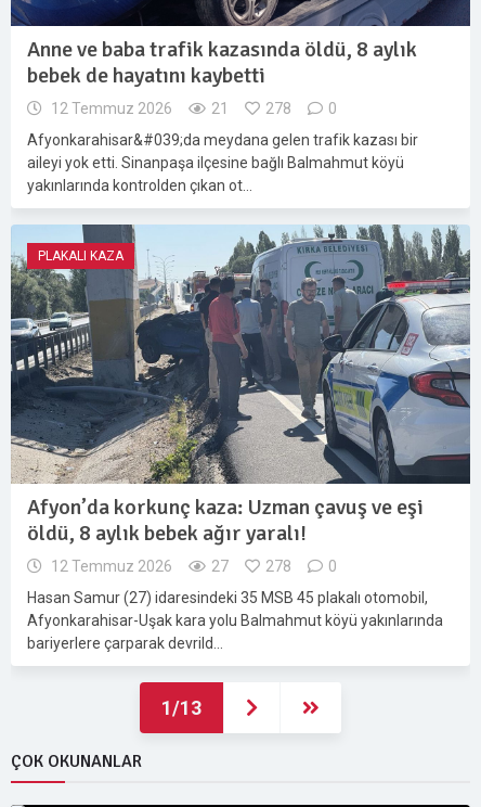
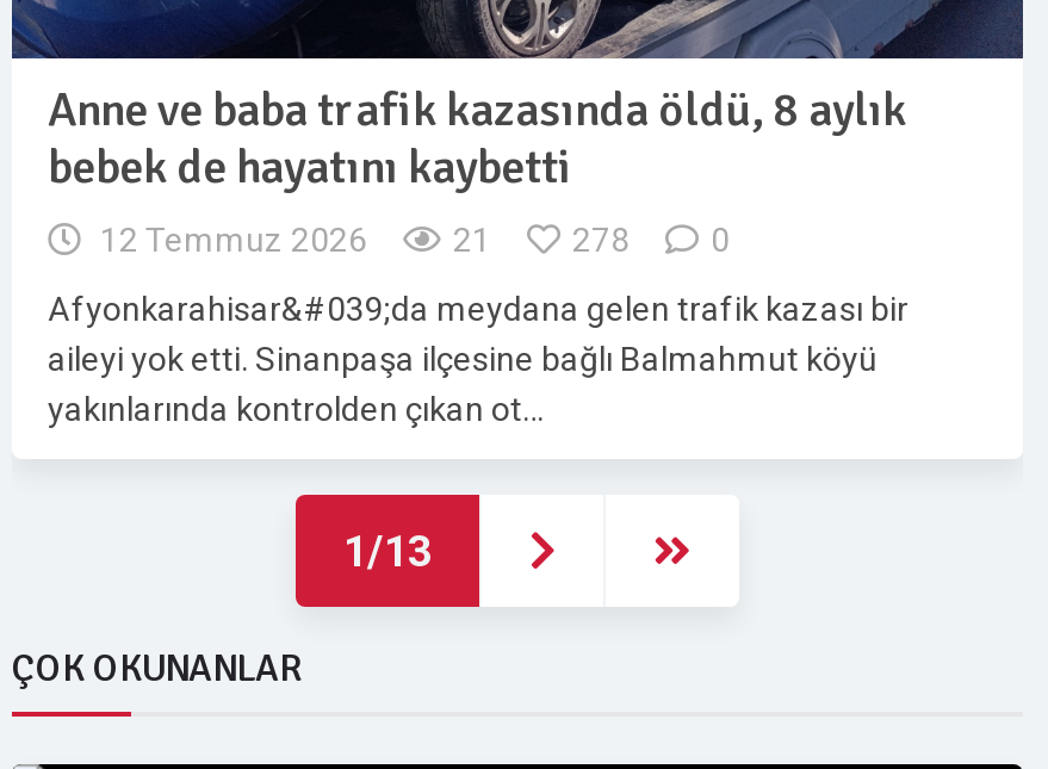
- [image]
- PLAKALI KAZA

- Afyon’da korkunç kaza: Uzman çavuş ve eşi
- öldü, 8 aylık bebek ağır yaralı!
- 12 Temmuz 2026
- 27
- 278
- 0
- Hasan Samur (27) idaresindeki 35 MSB 45 plakalı otomobil,
- Afyonkarahisar-Uşak kara yolu Balmahmut köyü yakınlarında
- bariyerlere çarparak devrild…
